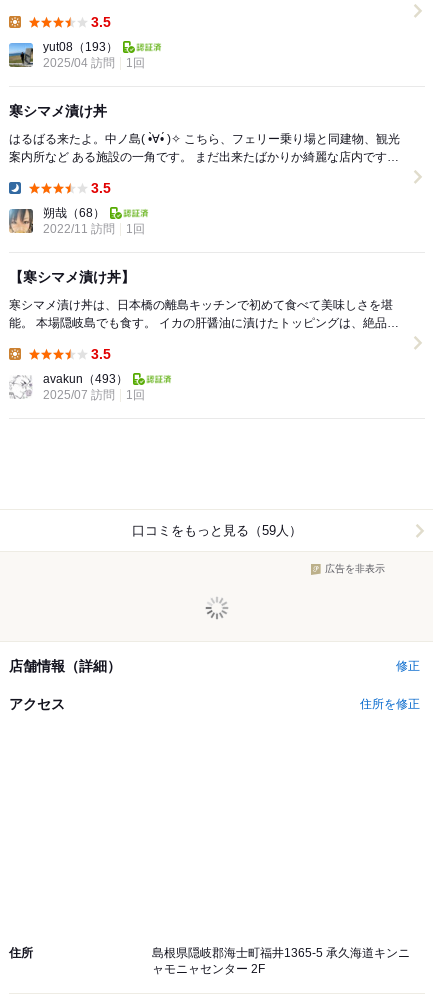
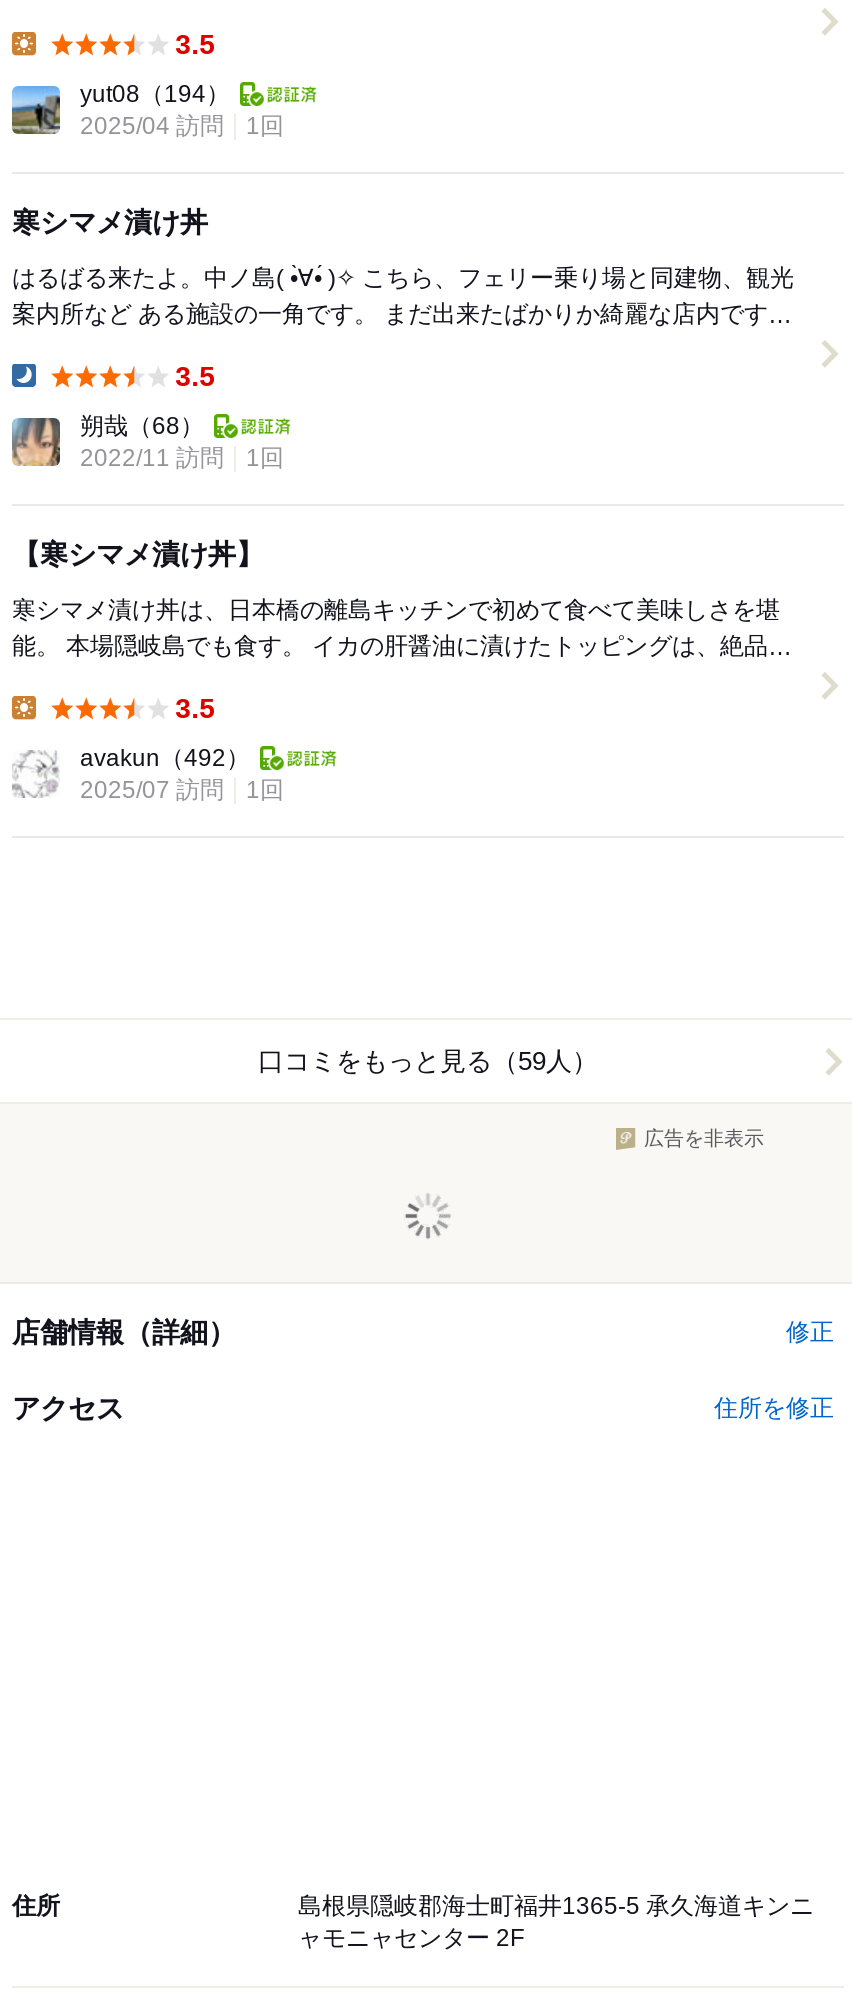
- yut08（193）
+ yut08（194）

- avakun（493）
+ avakun（492）
